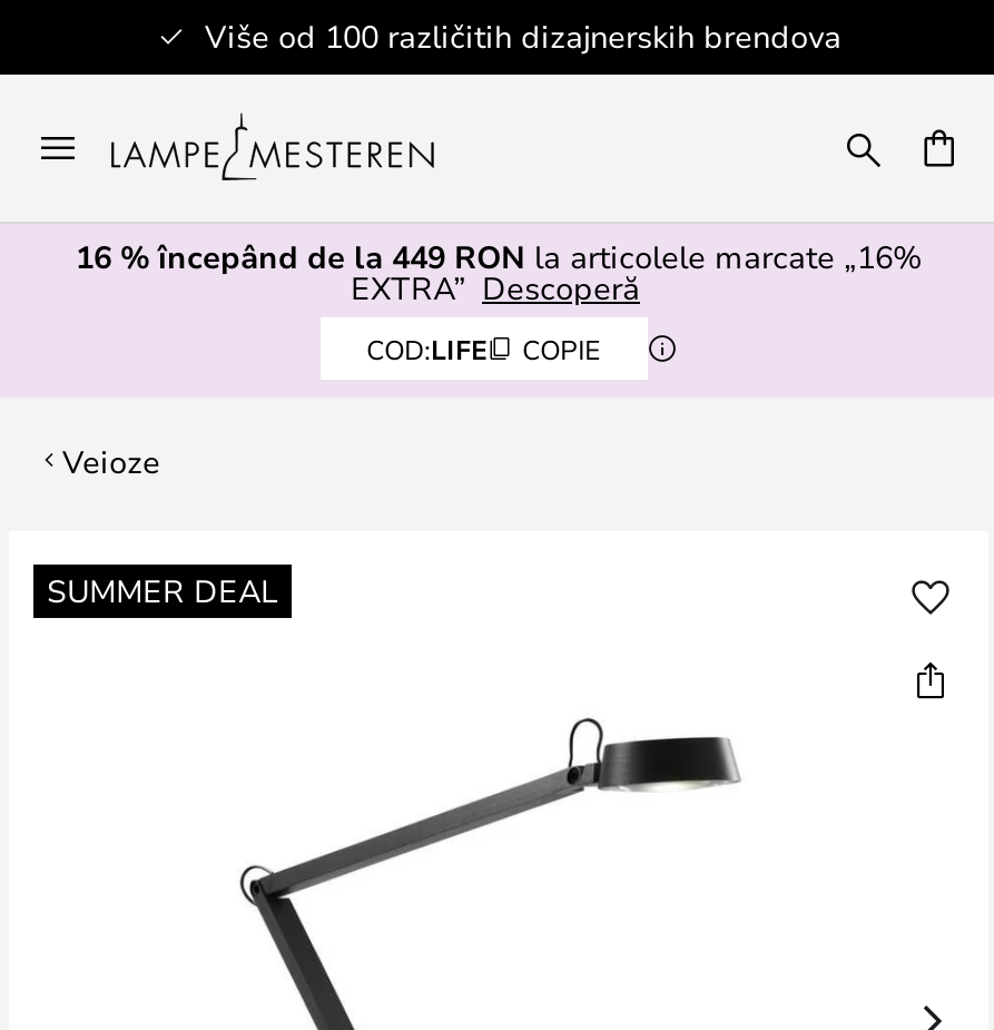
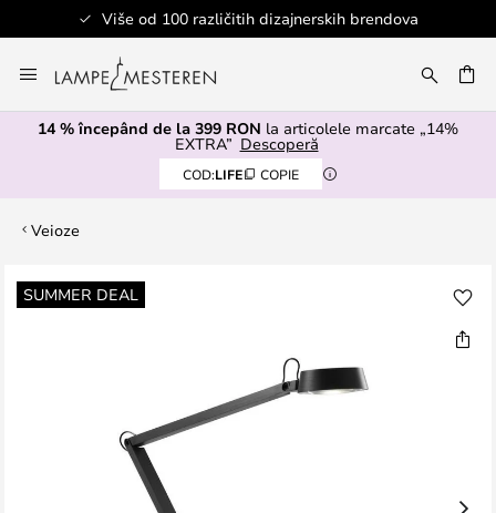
- 16 % începând de la 449 RON la articolele marcate „16%
+ 14 % începând de la 399 RON la articolele marcate „14%
